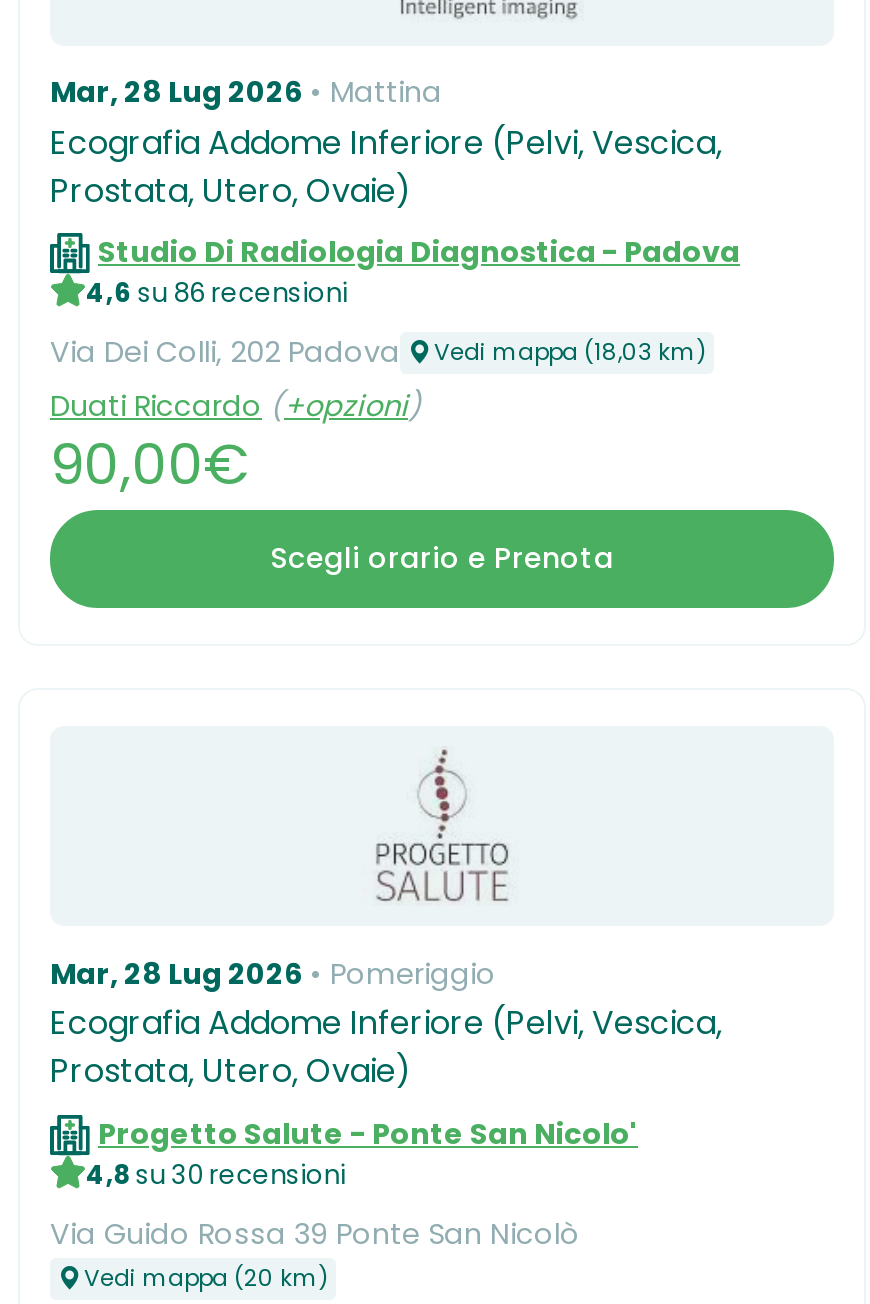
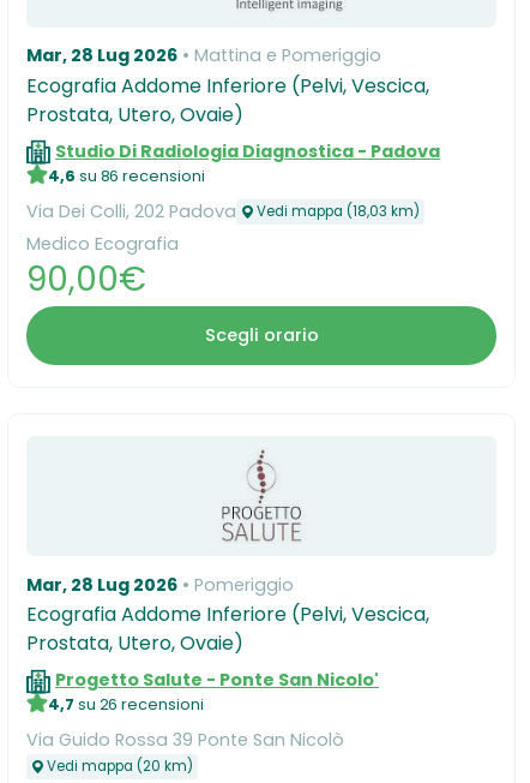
- Mattina
+ Mattina e Pomeriggio

- Duati Riccardo (+opzioni)
+ Medico Ecografia

- Scegli orario e Prenota
+ Scegli orario

- 4,8 su 30 recensioni
+ 4,7 su 26 recensioni
